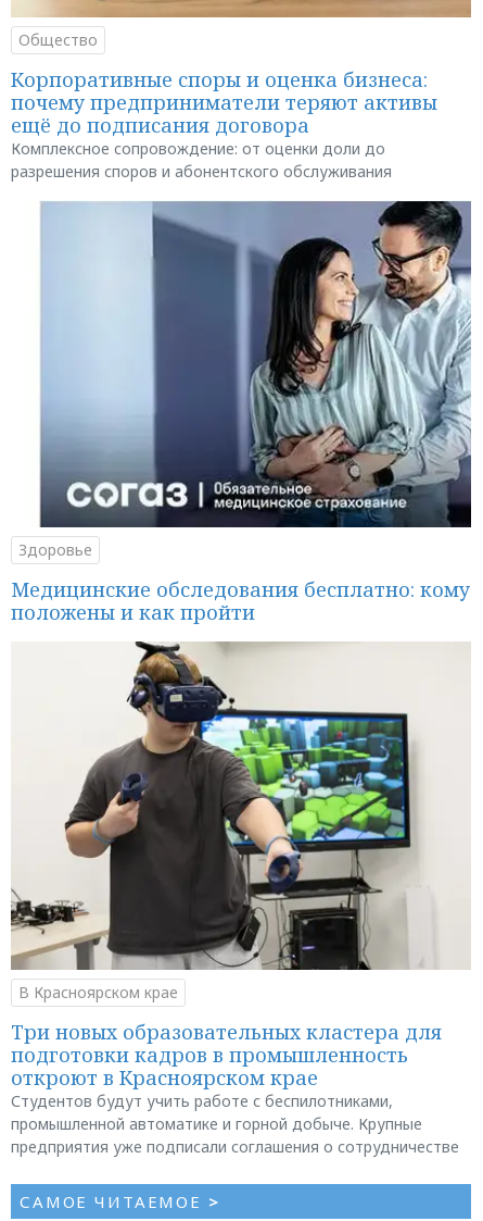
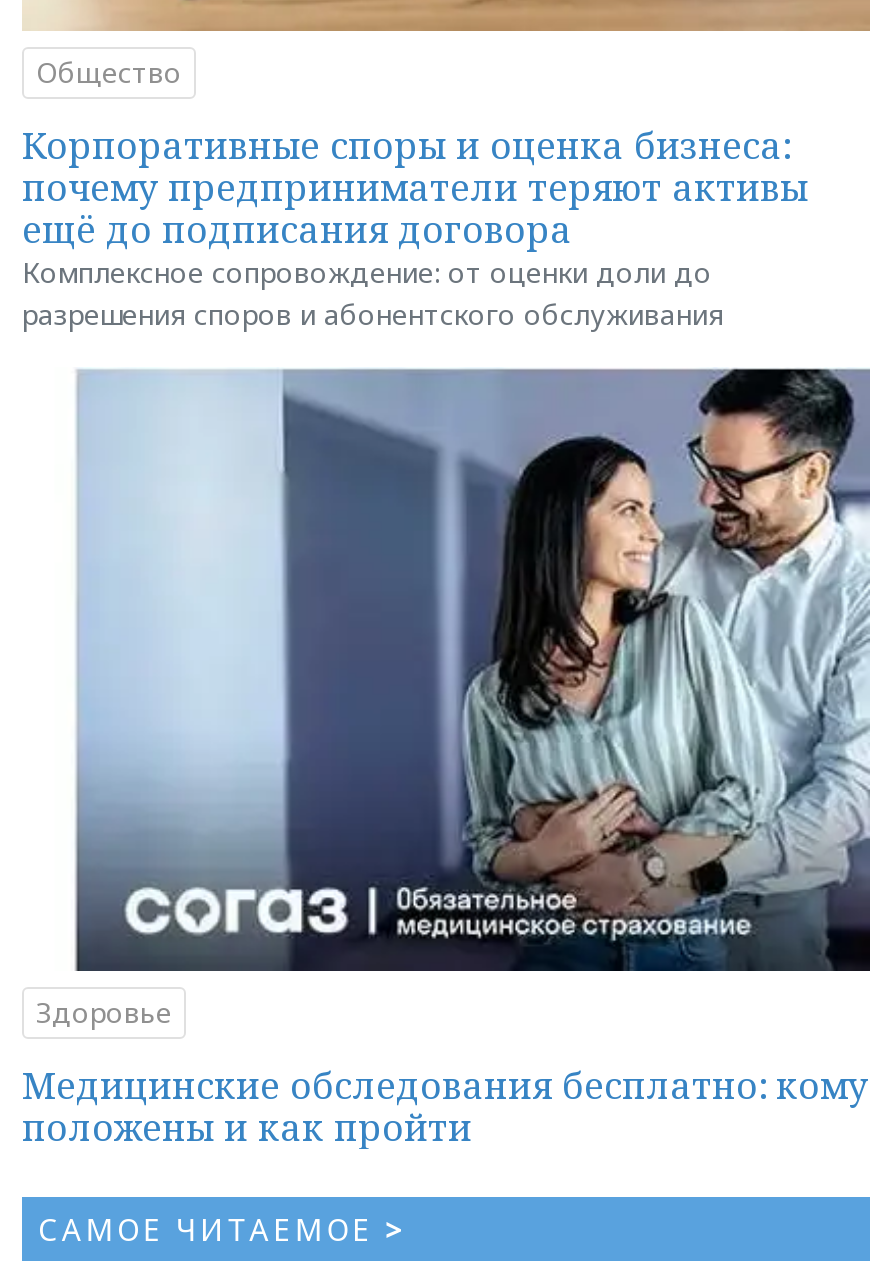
- [image]
- В Красноярском крае
- Три новых образовательных кластера для
- подготовки кадров в промышленность
- откроют в Красноярском крае
- Студентов будут учить работе с беспилотниками,
- промышленной автоматике и горной добыче. Крупные
- предприятия уже подписали соглашения о сотрудничестве
